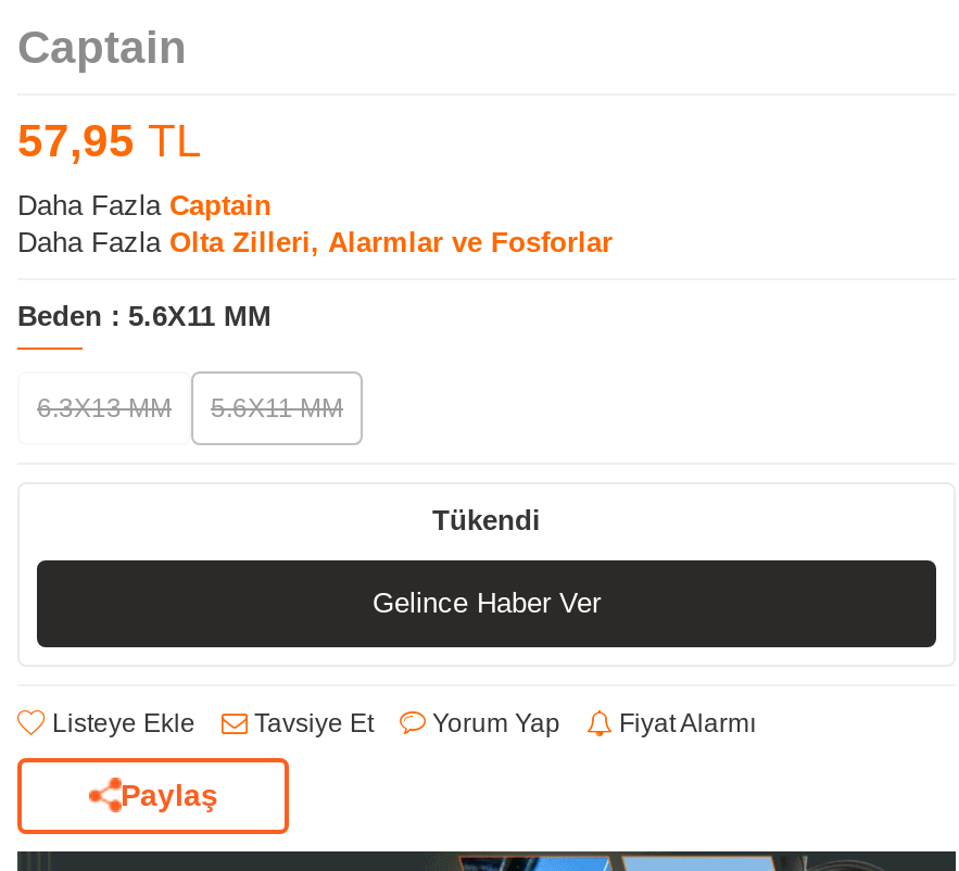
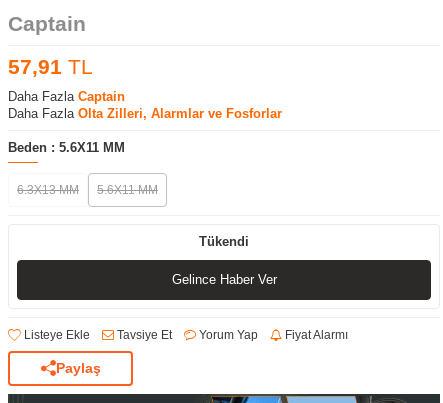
- 57,95 TL
+ 57,91 TL
